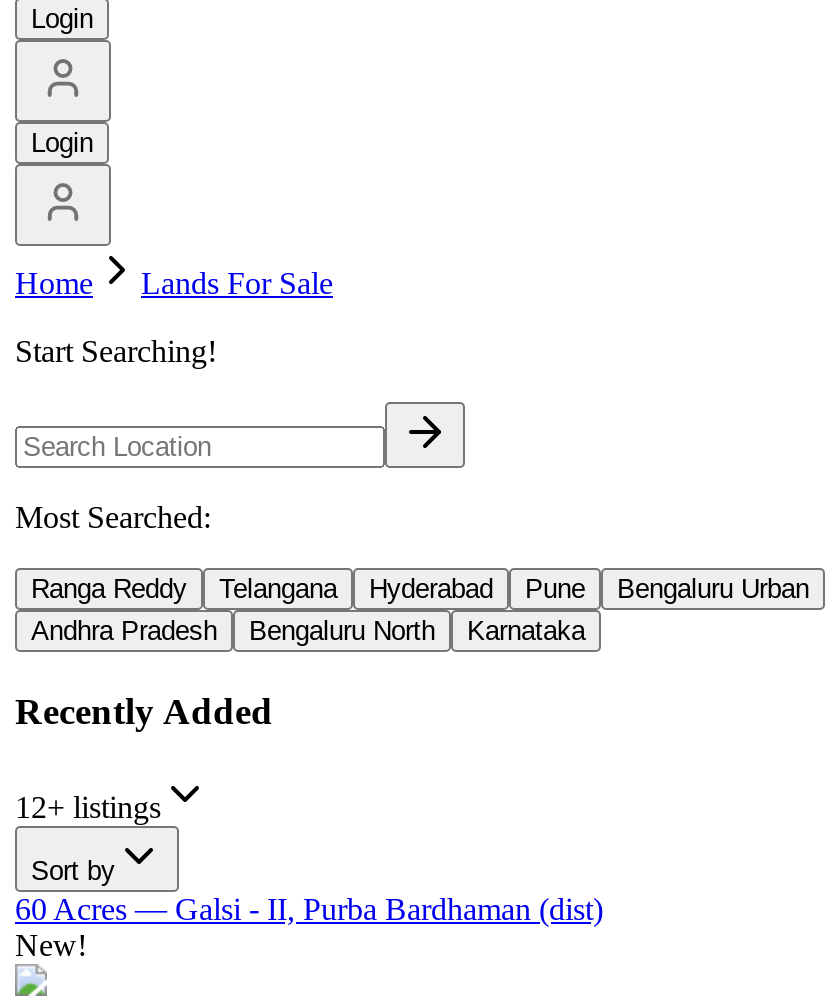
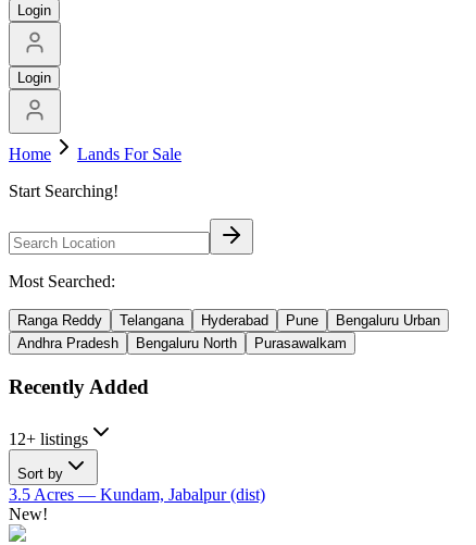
- Karnataka
+ Purasawalkam

- 60 Acres— Galsi - II, Purba Bardhaman (dist)
+ 3.5 Acres— Kundam, Jabalpur (dist)
